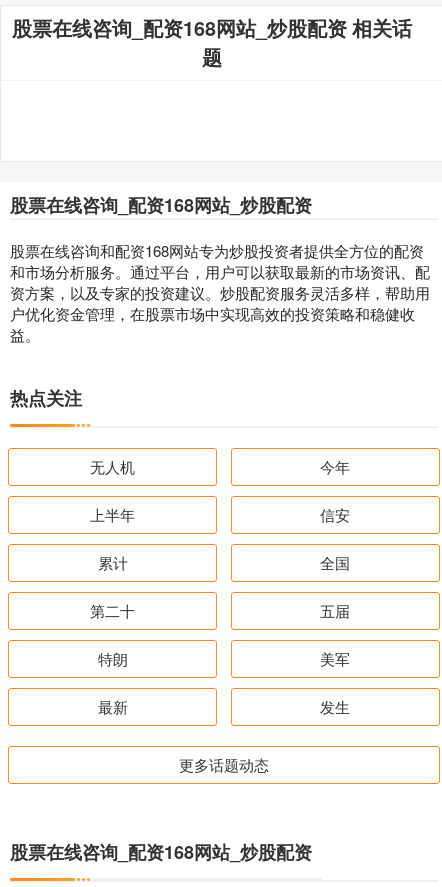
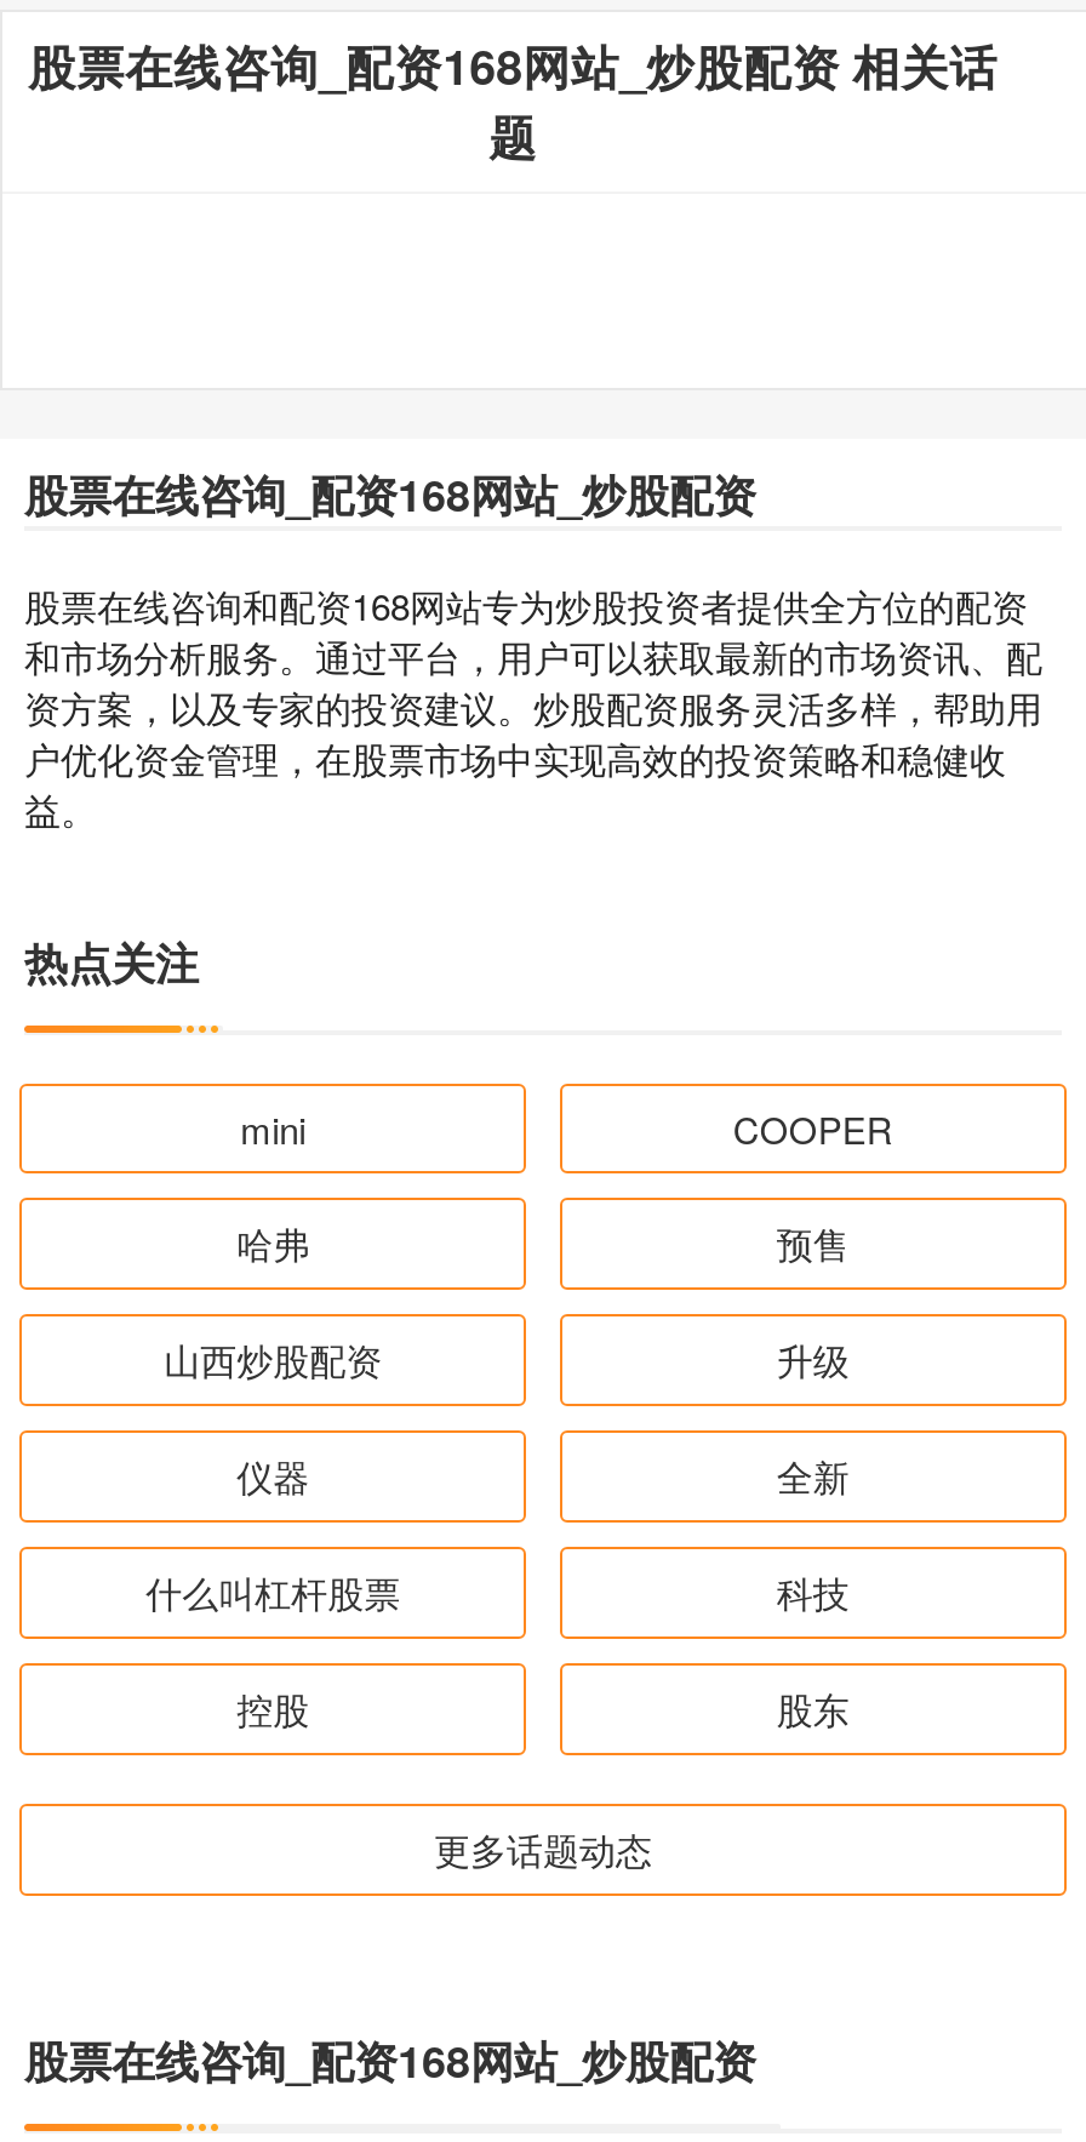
- 无人机
- 今年
+ mini
+ COOPER

- 上半年
- 信安
+ 哈弗
+ 预售

- 累计
- 全国
+ 山西炒股配资
+ 升级

- 第二十
- 五届
+ 仪器
+ 全新

- 特朗
- 美军
+ 什么叫杠杆股票
+ 科技

- 最新
- 发生
+ 控股
+ 股东
